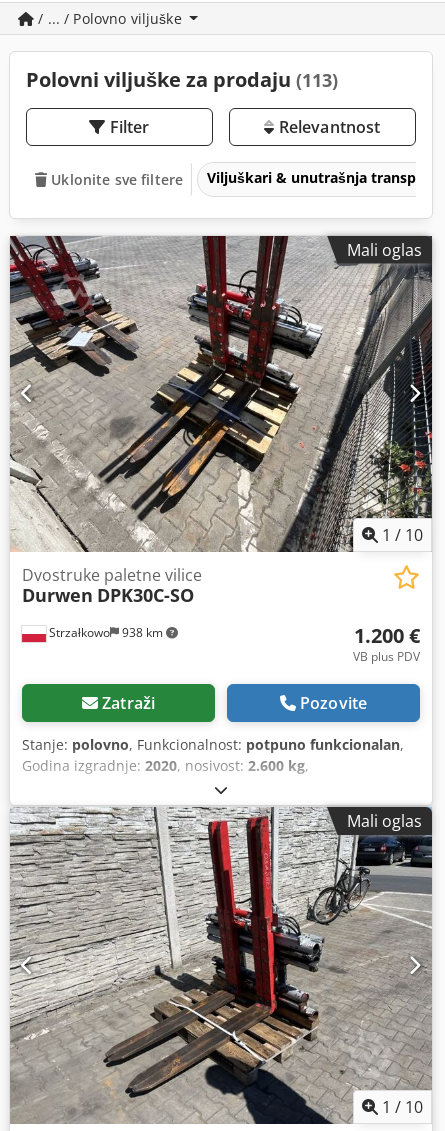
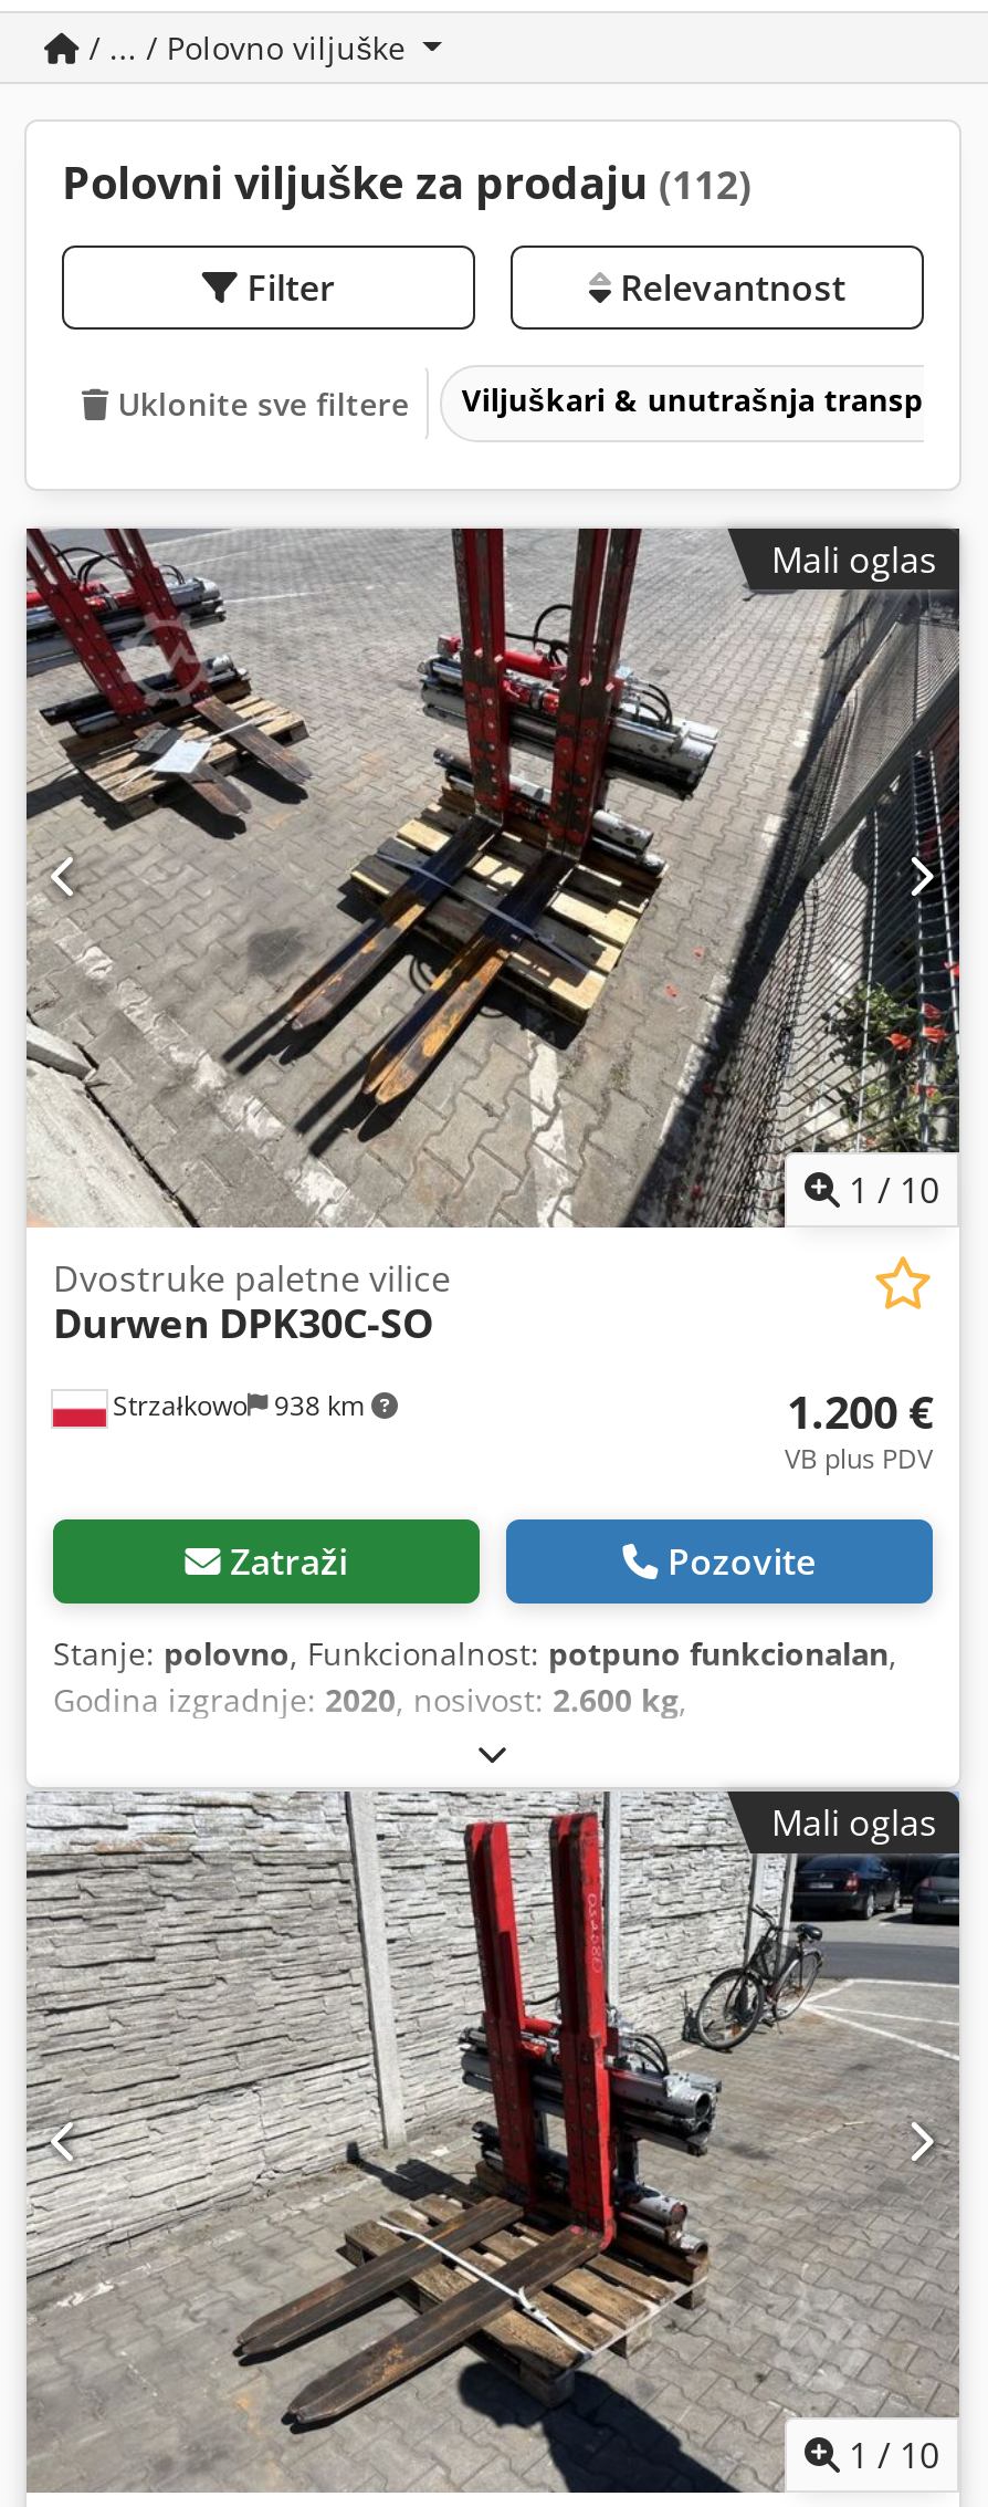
- Polovni viljuške za prodaju (113)
+ Polovni viljuške za prodaju (112)
